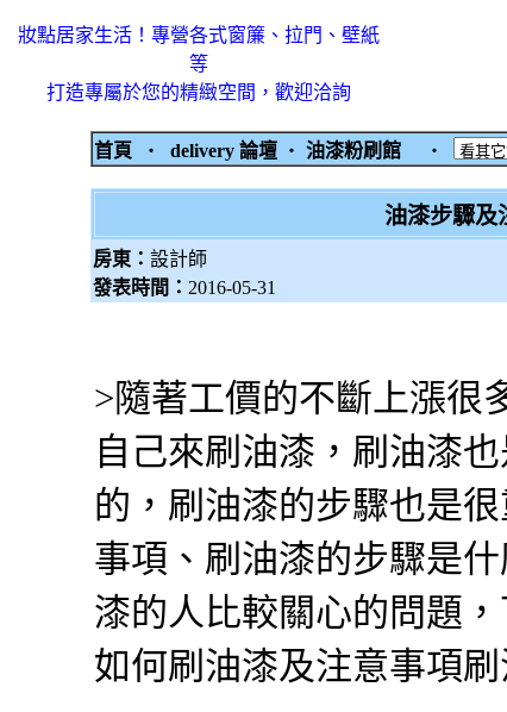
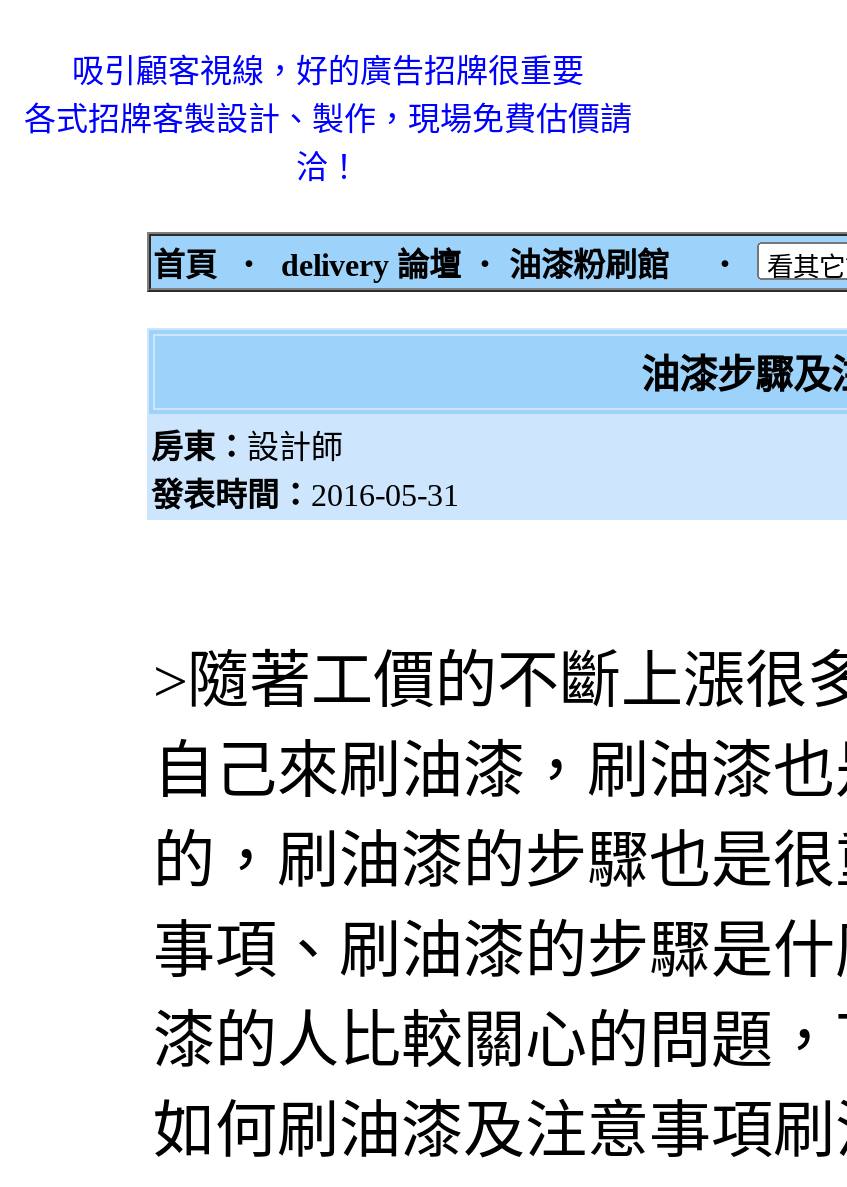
- 妝點居家生活！專營各式窗簾、拉門、壁紙
- 等
- 打造專屬於您的精緻空間，歡迎洽詢
+ 吸引顧客視線，好的廣告招牌很重要
+ 各式招牌客製設計、製作，現場免費估價請
+ 洽！
